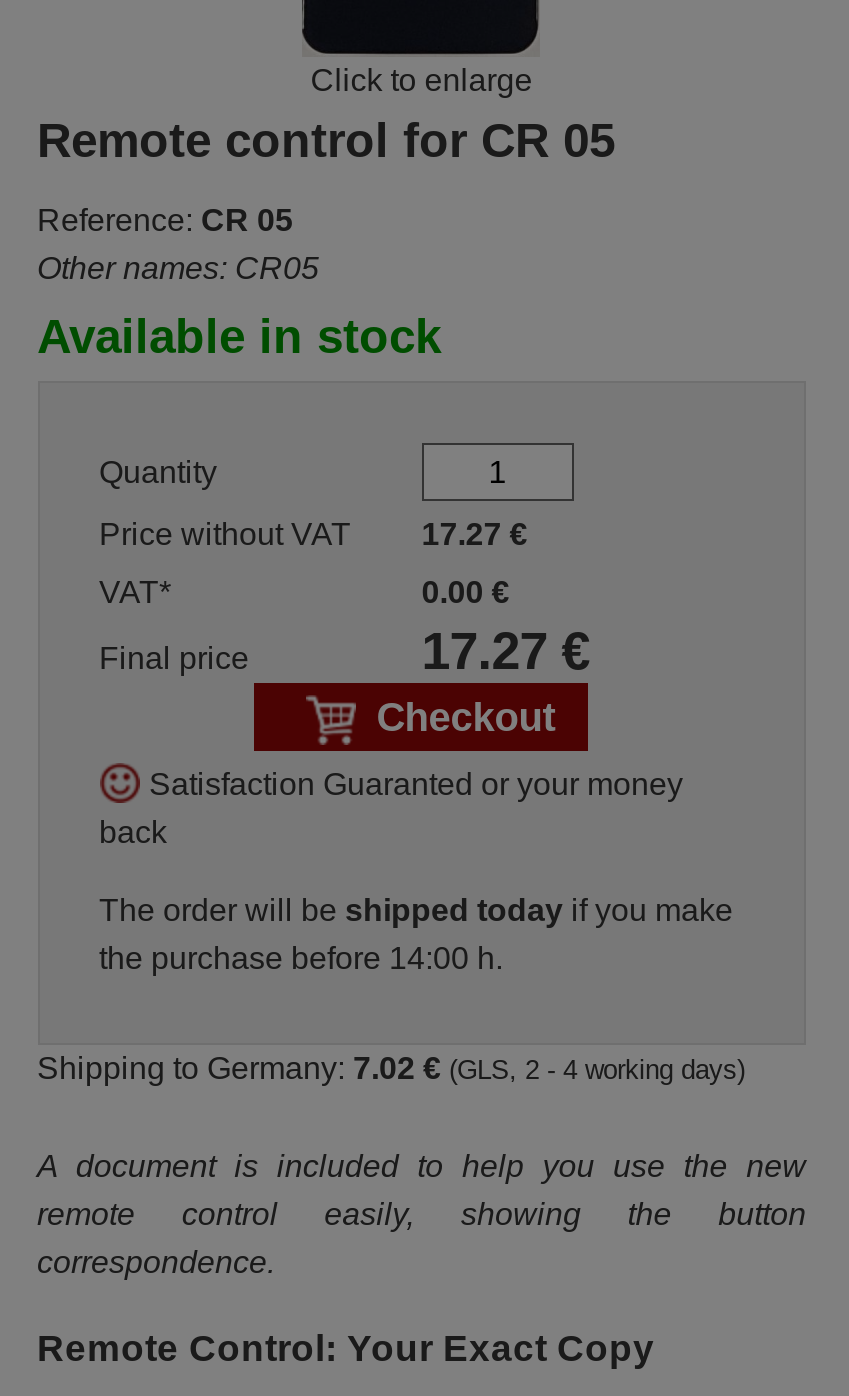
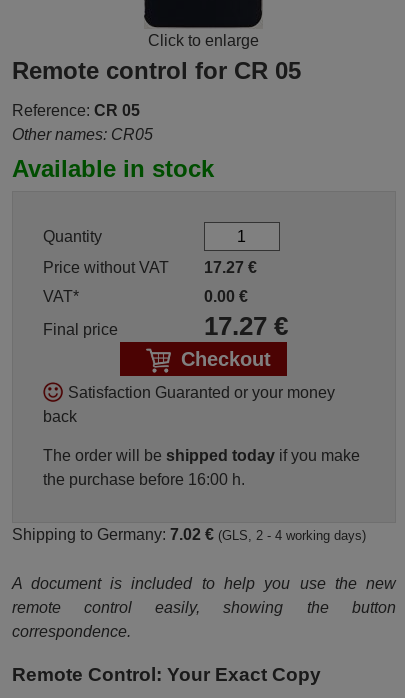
- the purchase before 14:00 h.
+ the purchase before 16:00 h.
